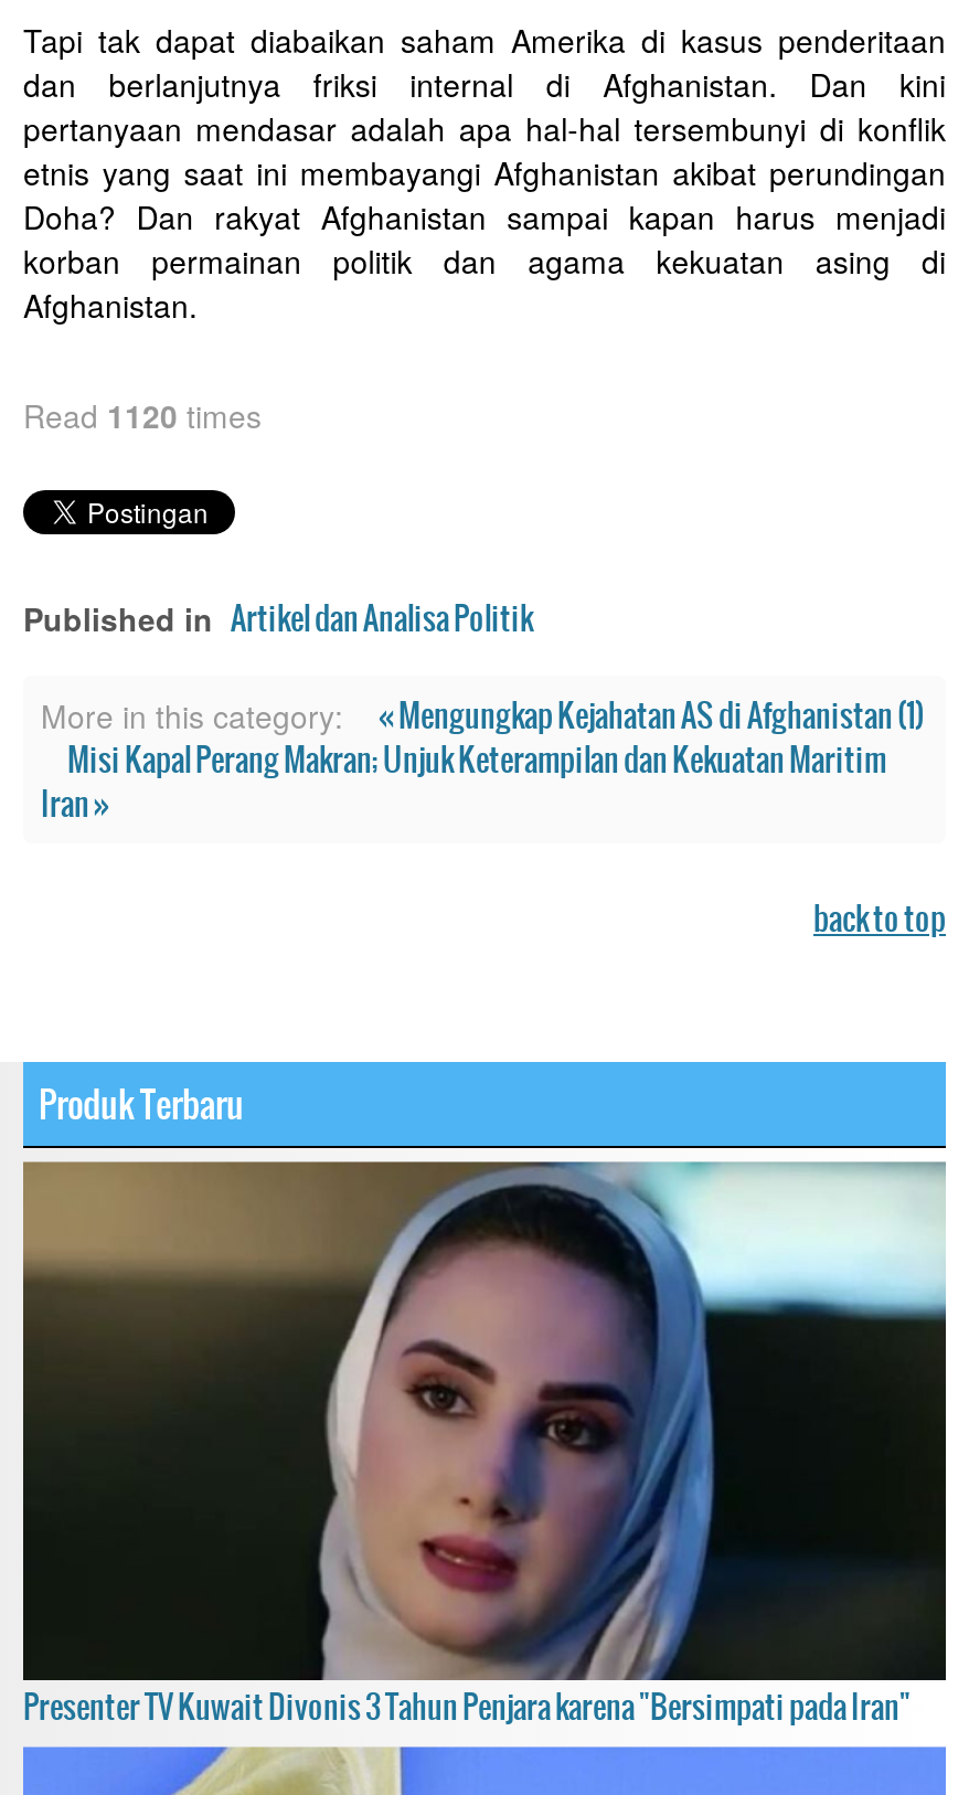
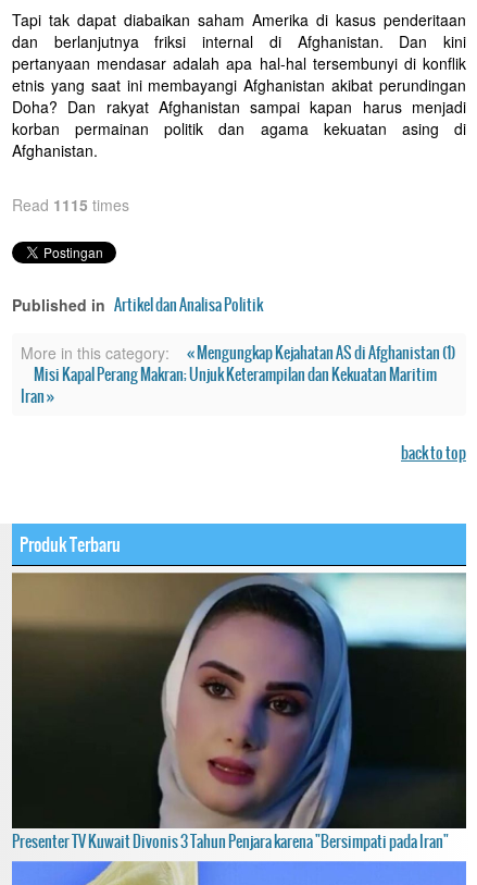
- Read 1120 times
+ Read 1115 times
